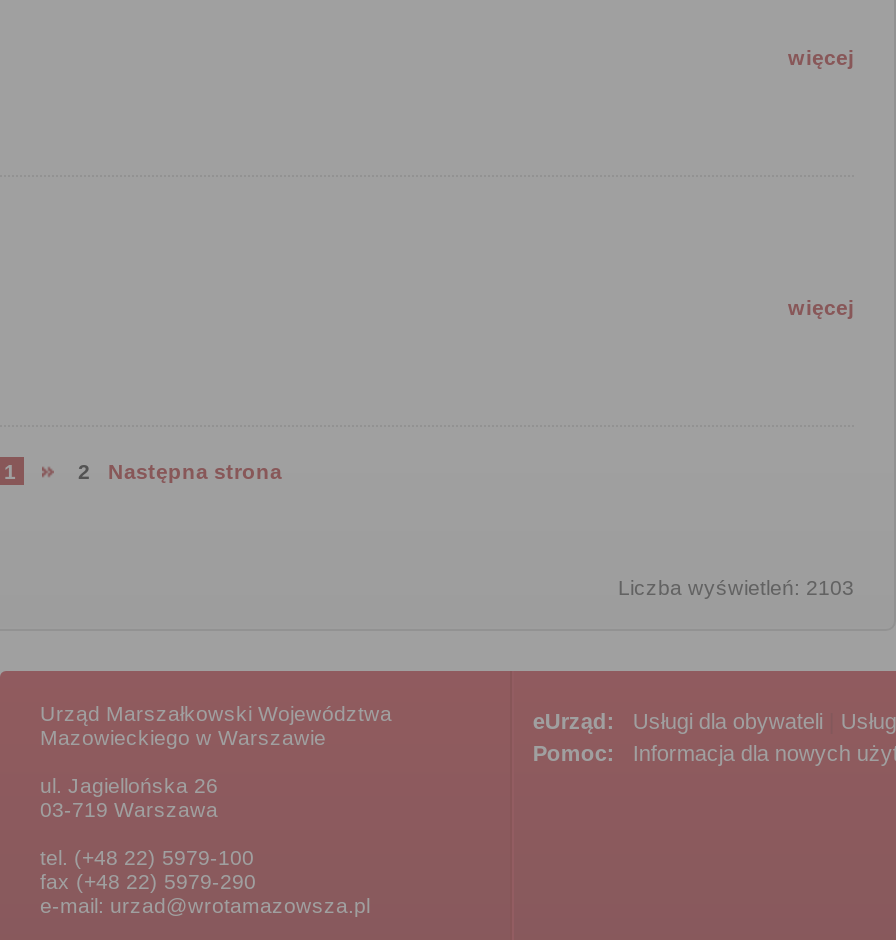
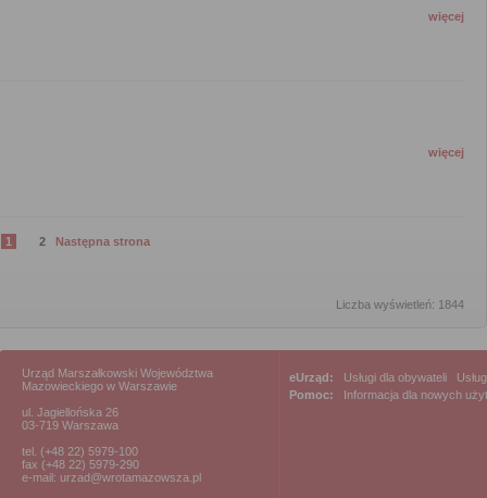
- Liczba wyświetleń: 2103
+ Liczba wyświetleń: 1844
